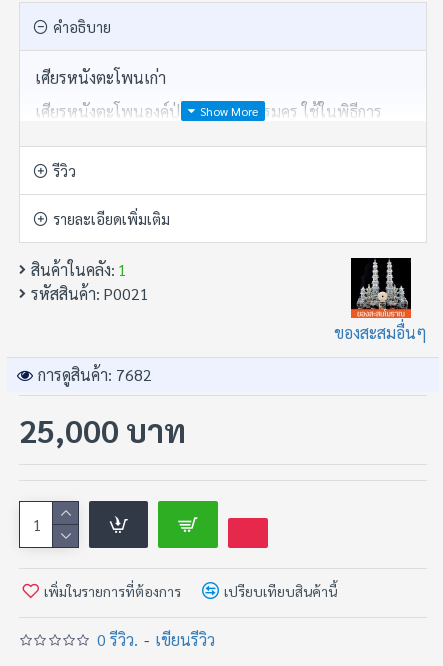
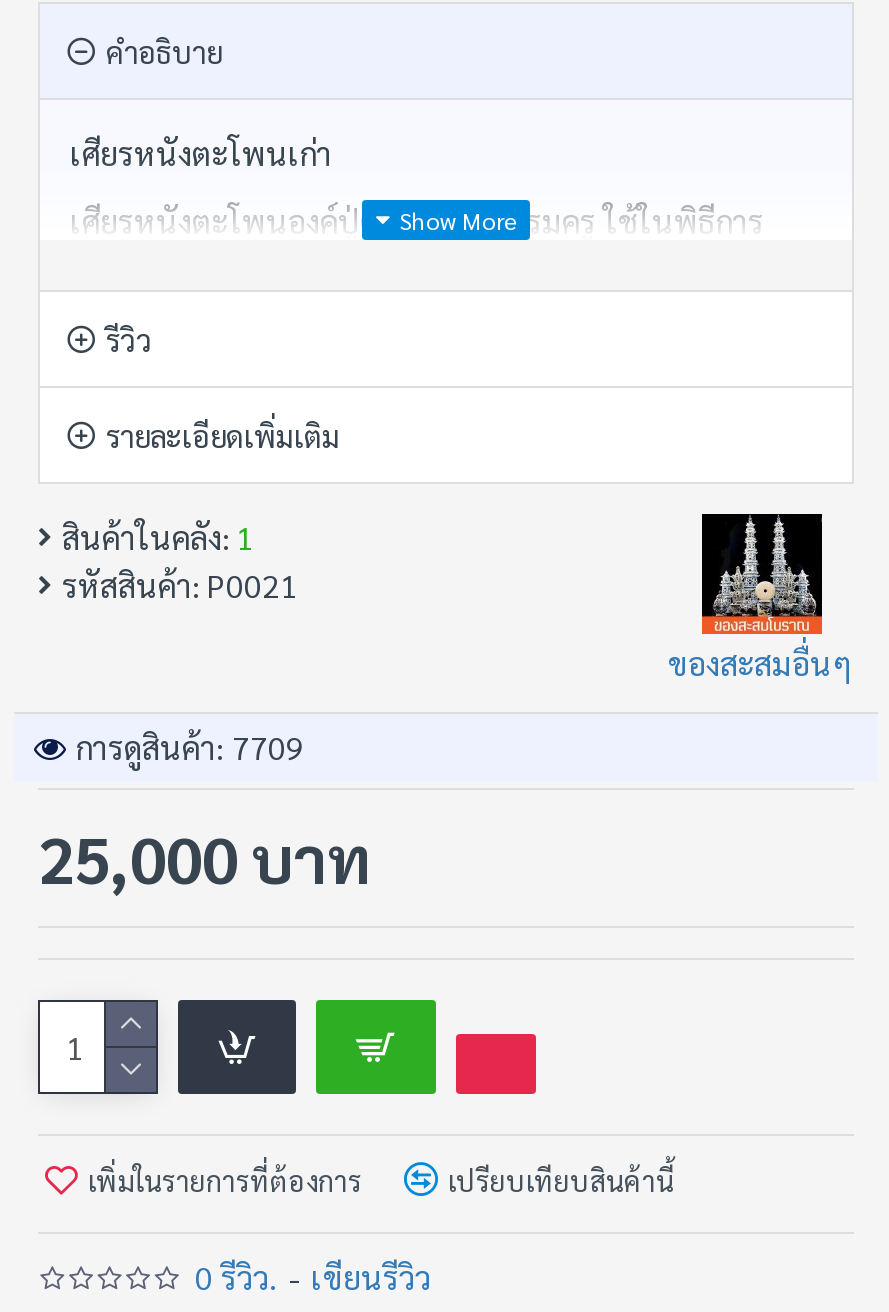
- การดูสินค้า: 7682
+ การดูสินค้า: 7709
